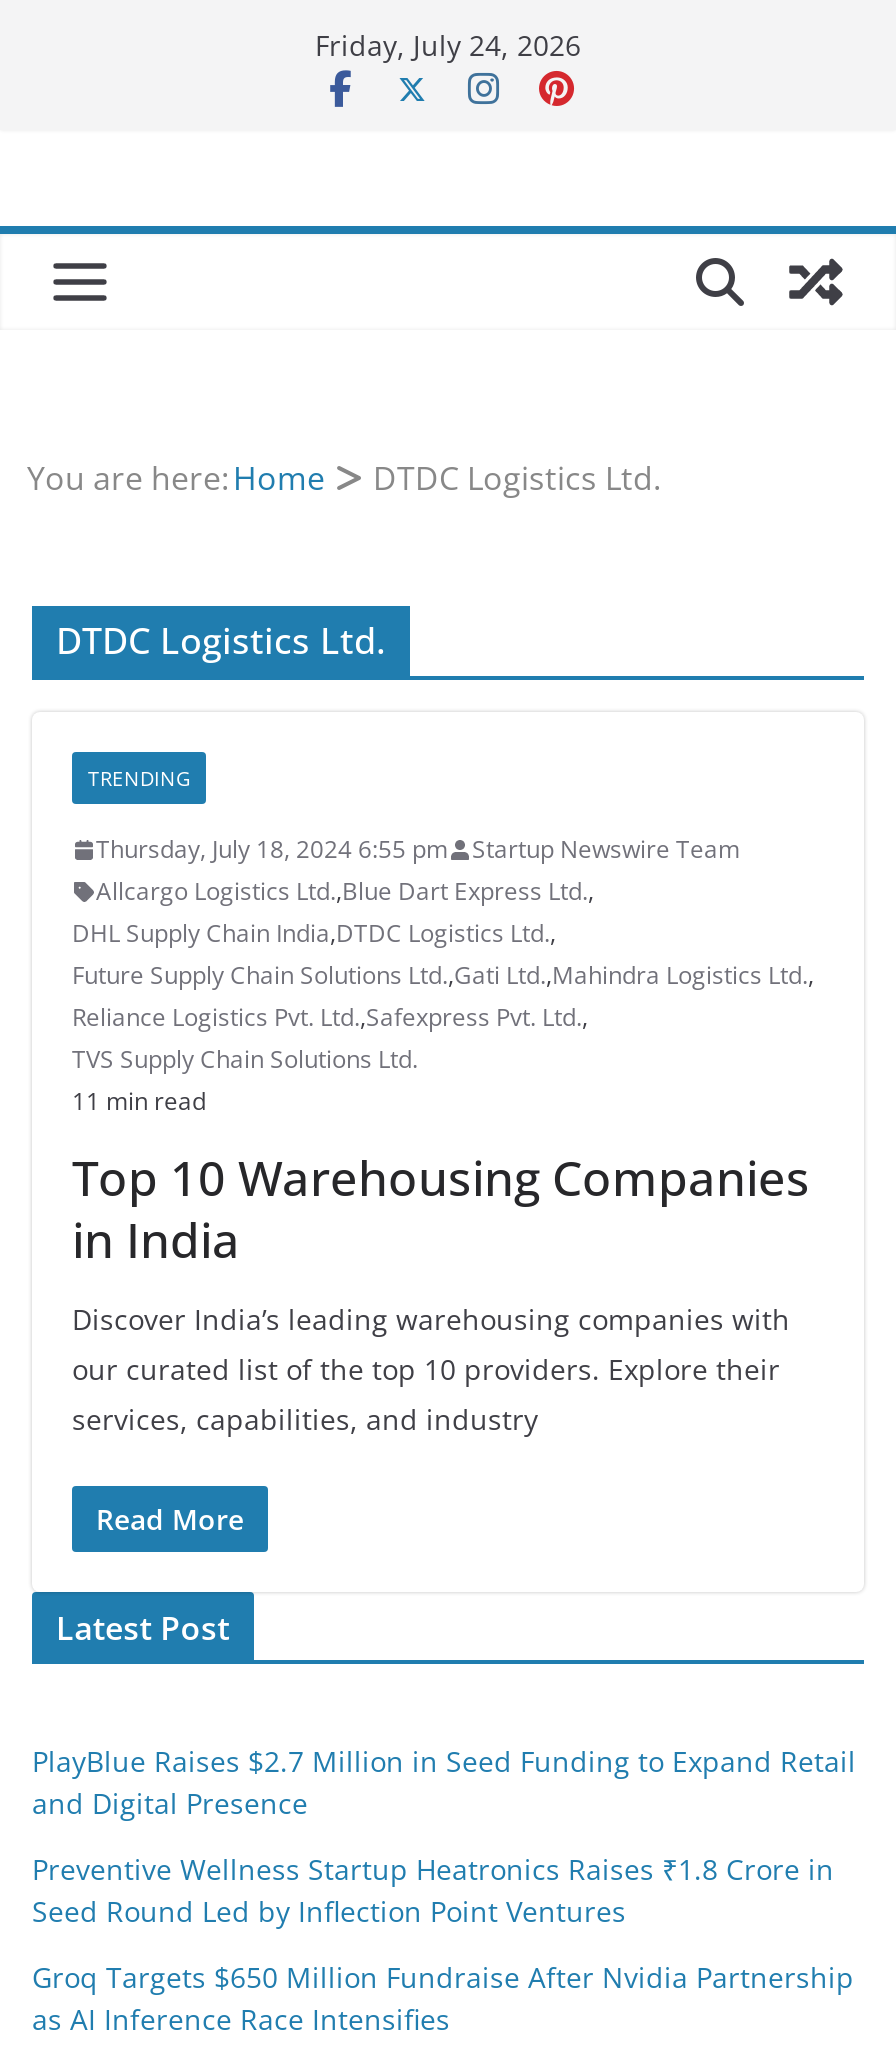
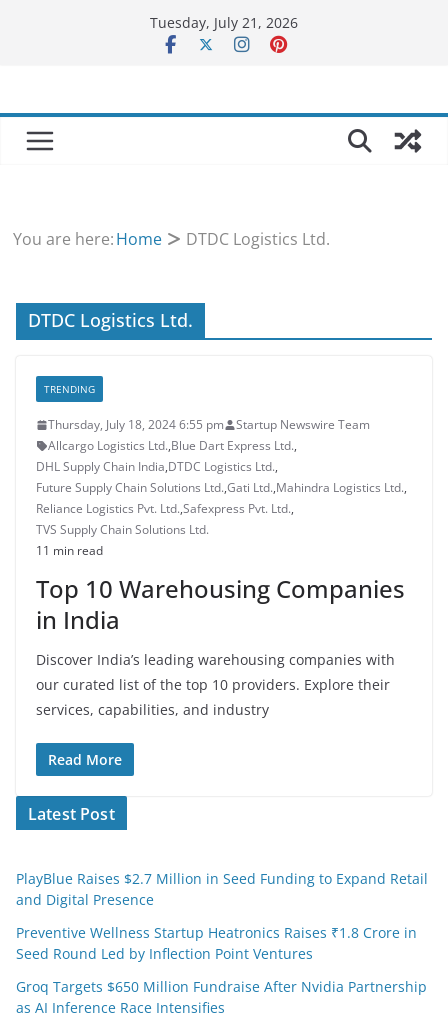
- Friday, July 24, 2026
+ Tuesday, July 21, 2026
